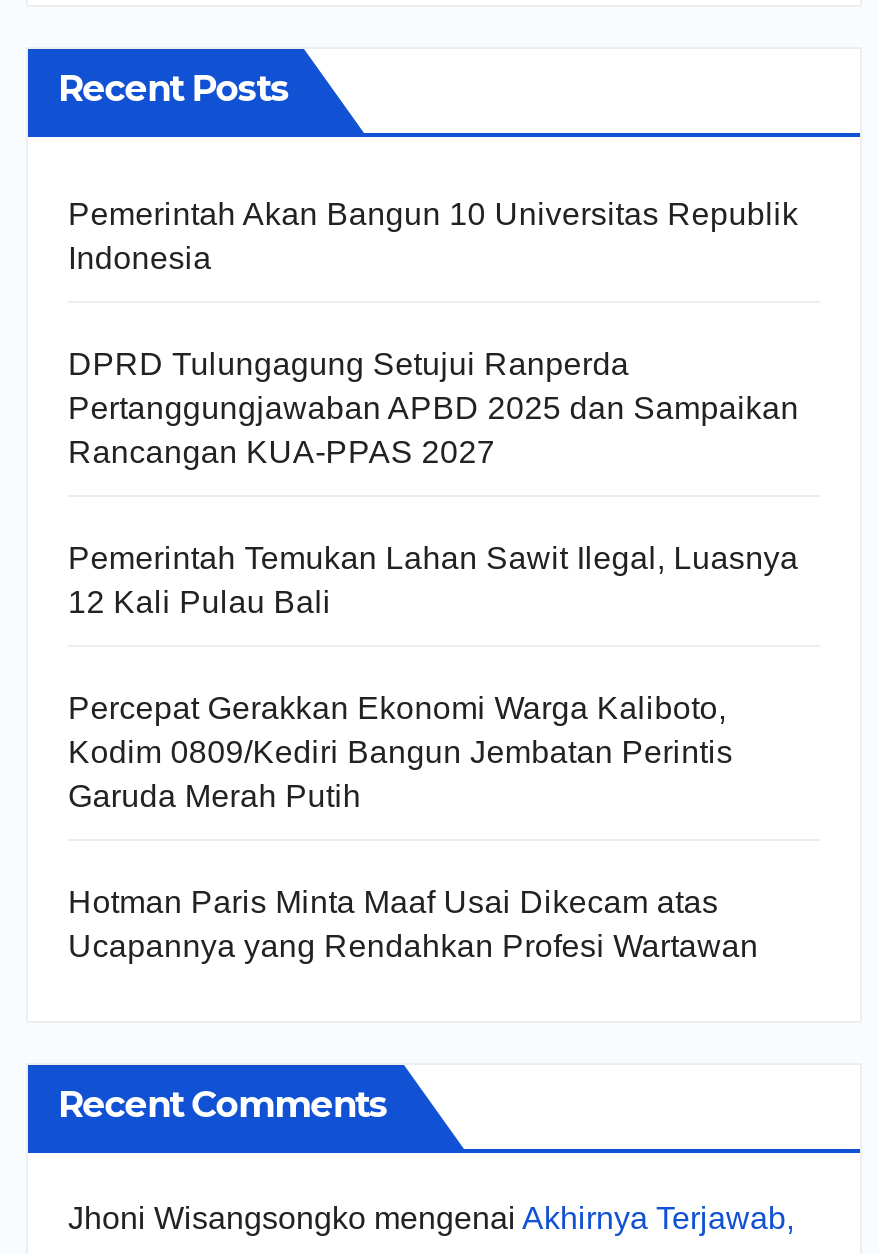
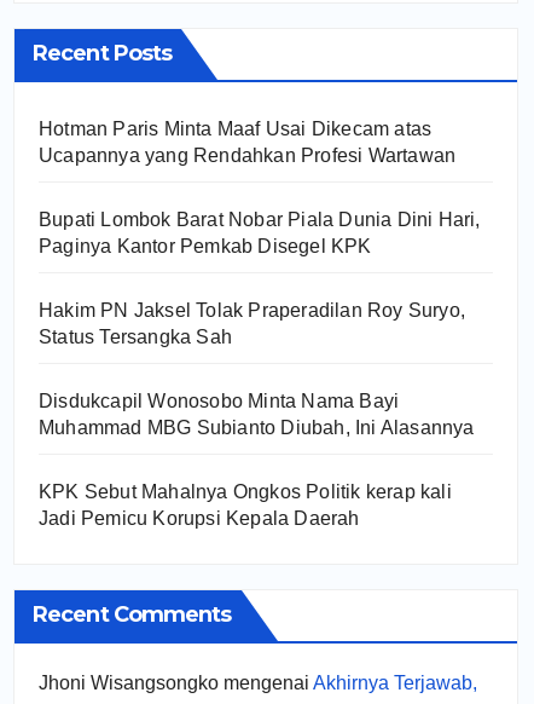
- Pemerintah Akan Bangun 10 Universitas Republik
- Indonesia
- DPRD Tulungagung Setujui Ranperda
- Pertanggungjawaban APBD 2025 dan Sampaikan
- Rancangan KUA-PPAS 2027
- Pemerintah Temukan Lahan Sawit Ilegal, Luasnya
- 12 Kali Pulau Bali
- Percepat Gerakkan Ekonomi Warga Kaliboto,
- Kodim 0809/Kediri Bangun Jembatan Perintis
- Garuda Merah Putih

moved up: Hotman Paris Minta Maaf Usai Dikecam atas | Ucapannya yang Rendahkan Profesi Wartawan

+ Bupati Lombok Barat Nobar Piala Dunia Dini Hari,
+ Paginya Kantor Pemkab Disegel KPK
+ Hakim PN Jaksel Tolak Praperadilan Roy Suryo,
+ Status Tersangka Sah
+ Disdukcapil Wonosobo Minta Nama Bayi
+ Muhammad MBG Subianto Diubah, Ini Alasannya
+ KPK Sebut Mahalnya Ongkos Politik kerap kali
+ Jadi Pemicu Korupsi Kepala Daerah
